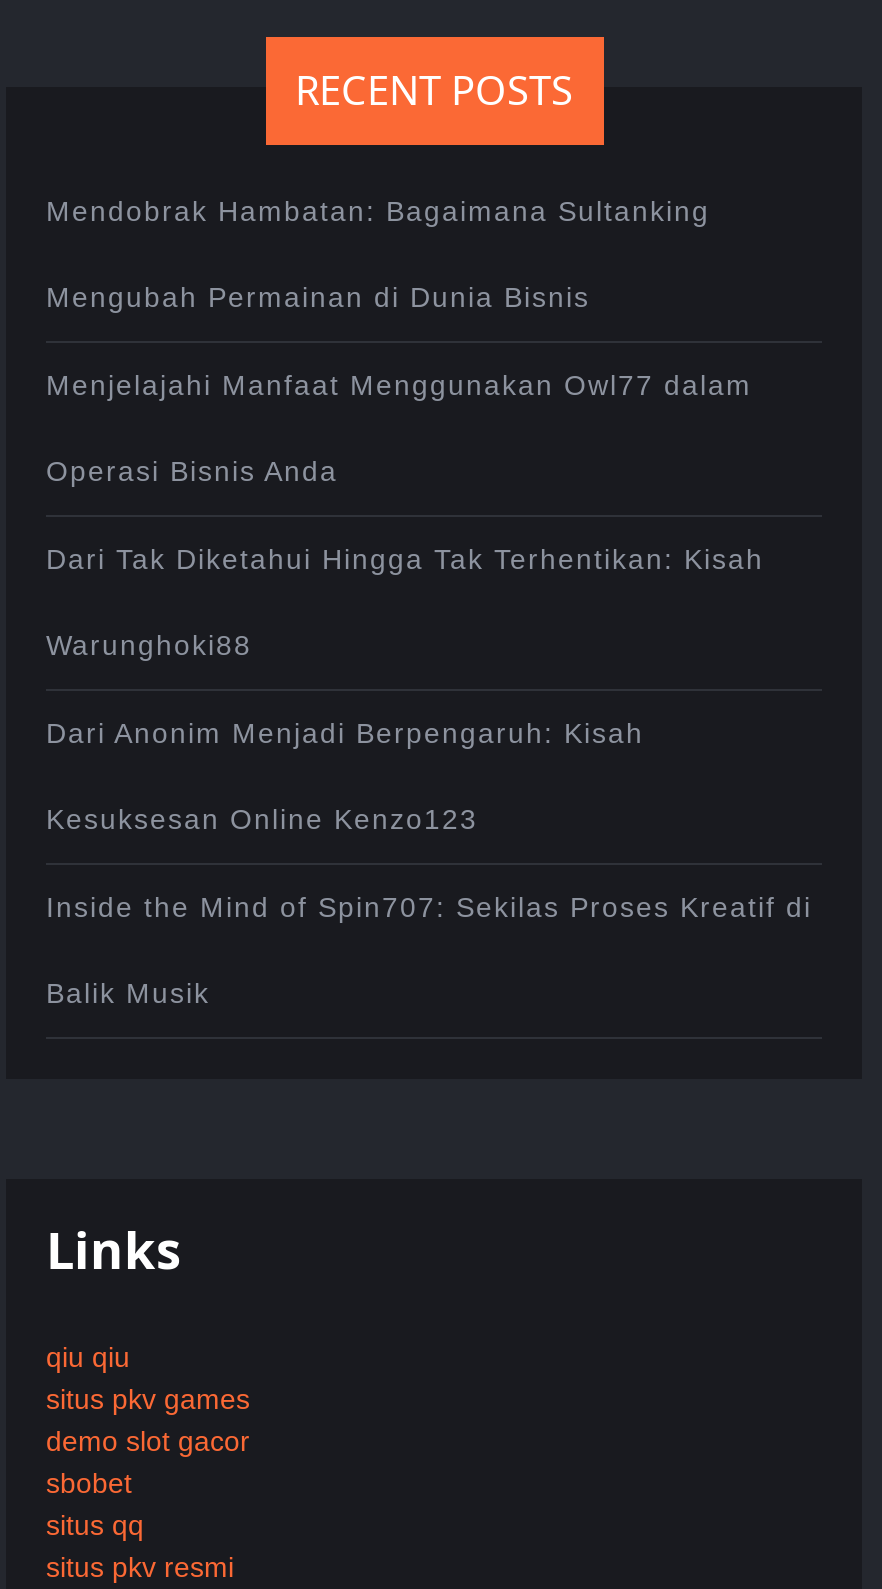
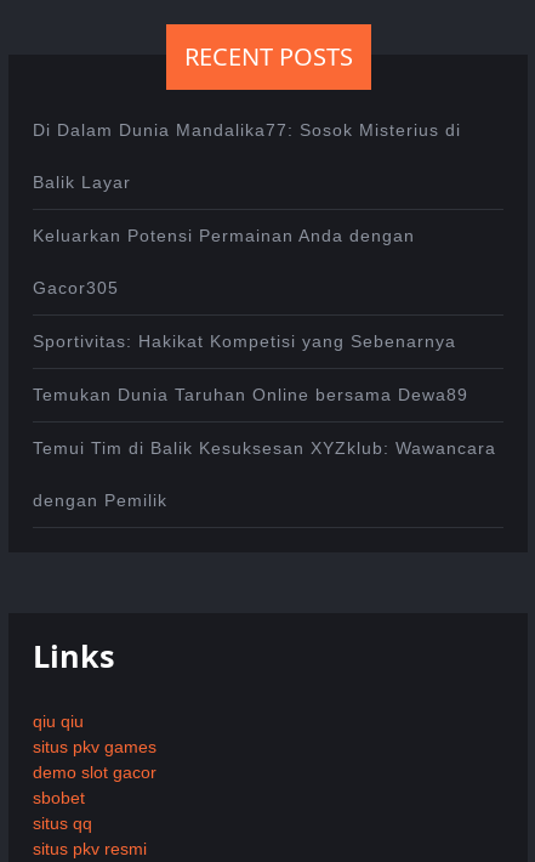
- Mendobrak Hambatan: Bagaimana Sultanking
- Mengubah Permainan di Dunia Bisnis
- Menjelajahi Manfaat Menggunakan Owl77 dalam
- Operasi Bisnis Anda
- Dari Tak Diketahui Hingga Tak Terhentikan: Kisah
- Warunghoki88
- Dari Anonim Menjadi Berpengaruh: Kisah
- Kesuksesan Online Kenzo123
- Inside the Mind of Spin707: Sekilas Proses Kreatif di
- Balik Musik
+ Di Dalam Dunia Mandalika77: Sosok Misterius di
+ Balik Layar
+ Keluarkan Potensi Permainan Anda dengan
+ Gacor305
+ Sportivitas: Hakikat Kompetisi yang Sebenarnya
+ Temukan Dunia Taruhan Online bersama Dewa89
+ Temui Tim di Balik Kesuksesan XYZklub: Wawancara
+ dengan Pemilik
